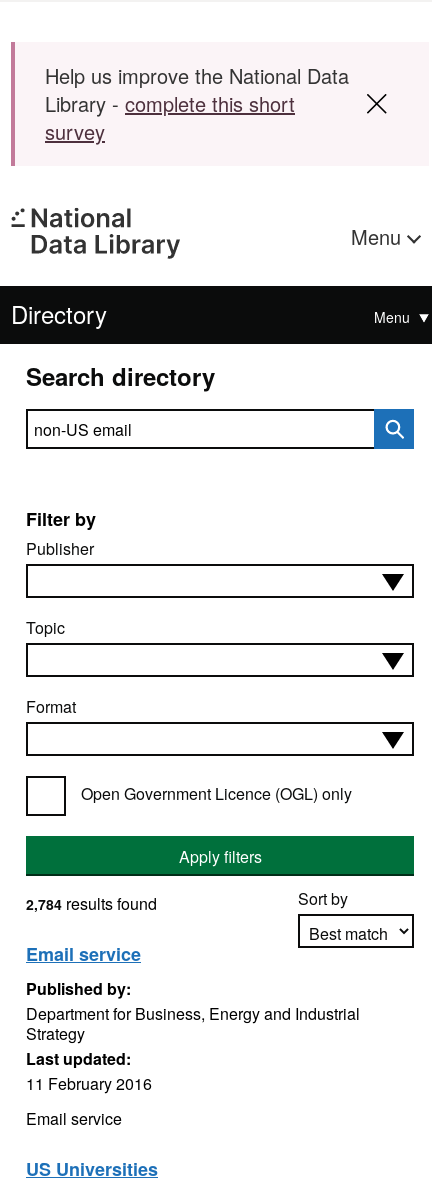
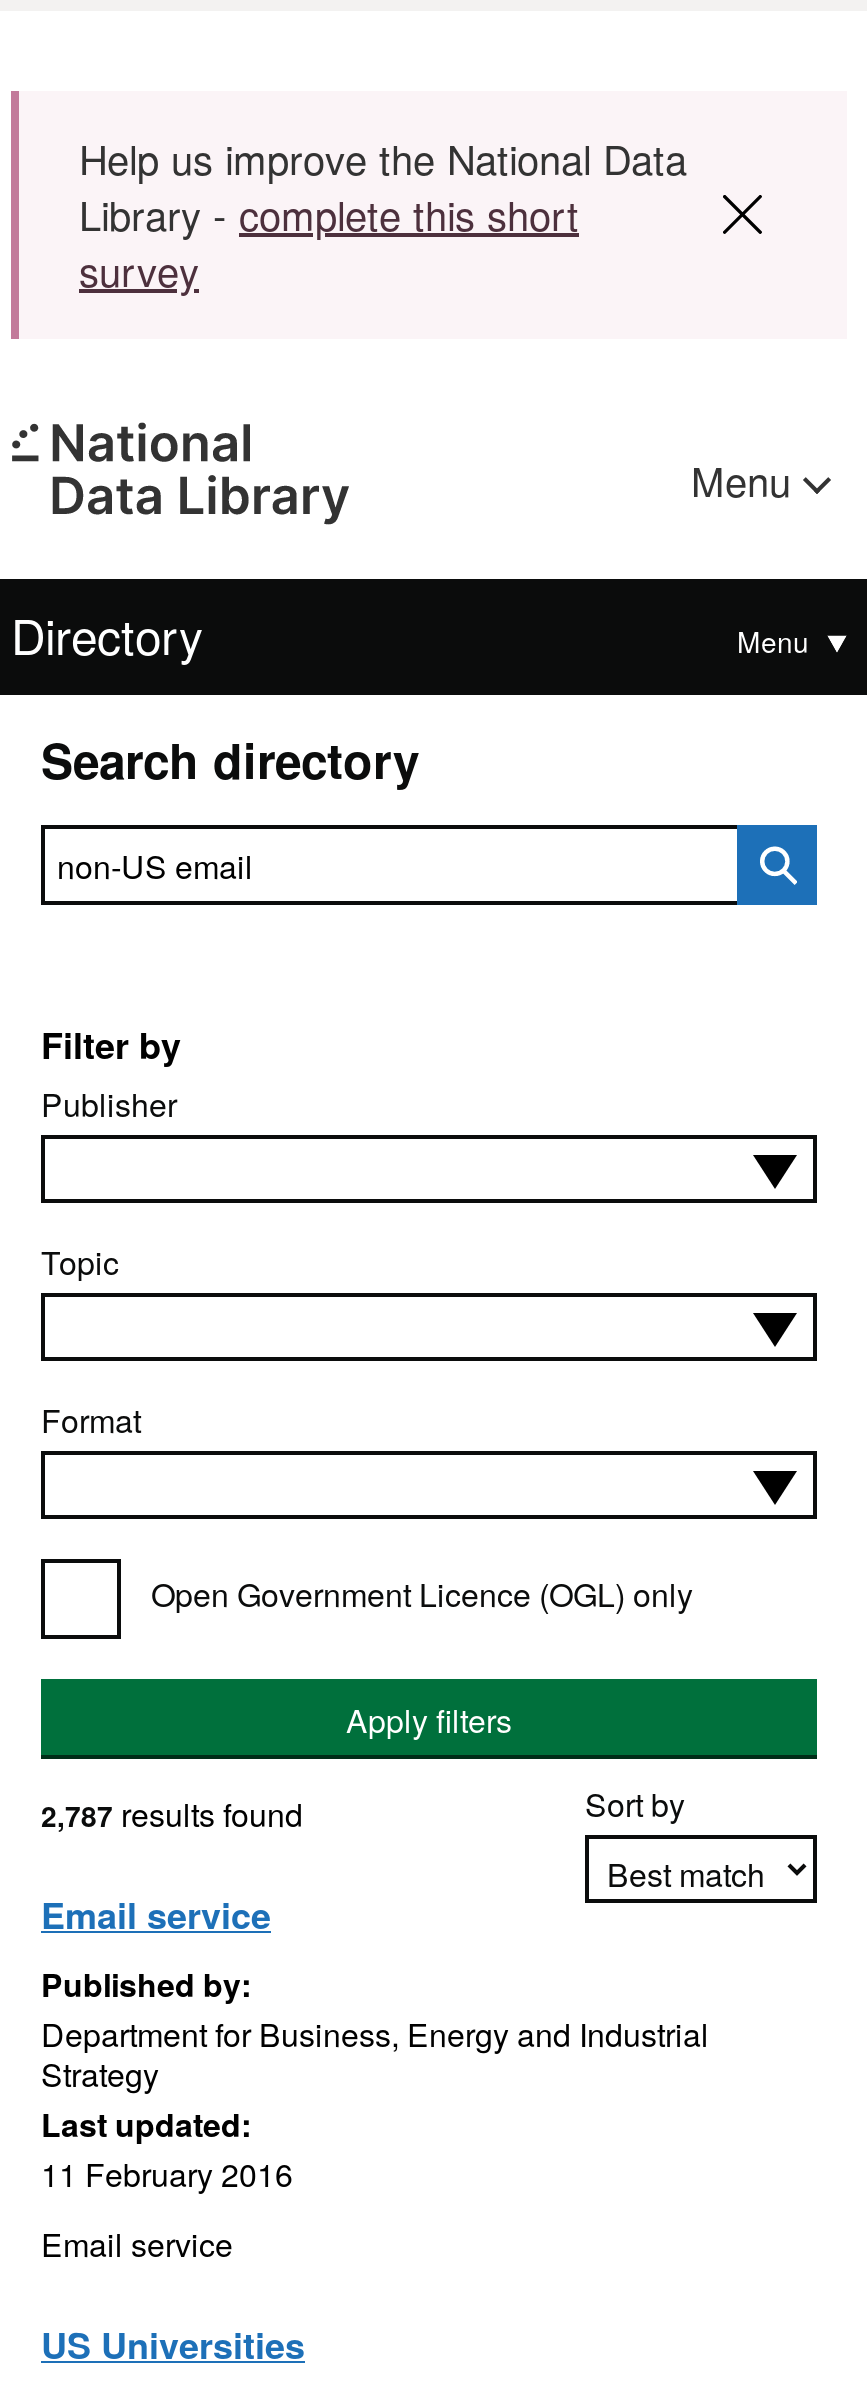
- 2,784 results found
+ 2,787 results found
